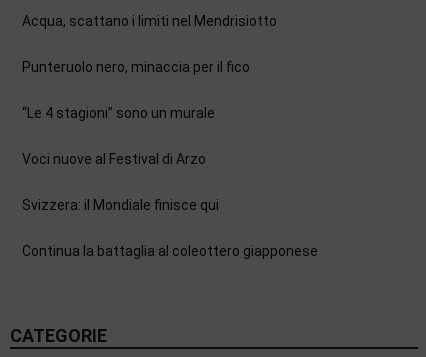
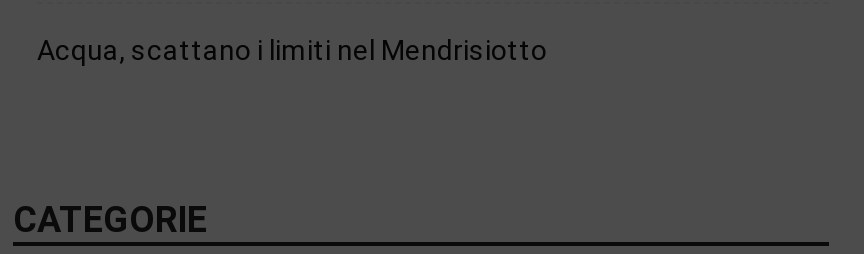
- Punteruolo nero, minaccia per il fico
- “Le 4 stagioni” sono un murale
- Voci nuove al Festival di Arzo
- Svizzera: il Mondiale finisce qui
- Continua la battaglia al coleottero giapponese
